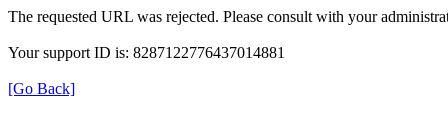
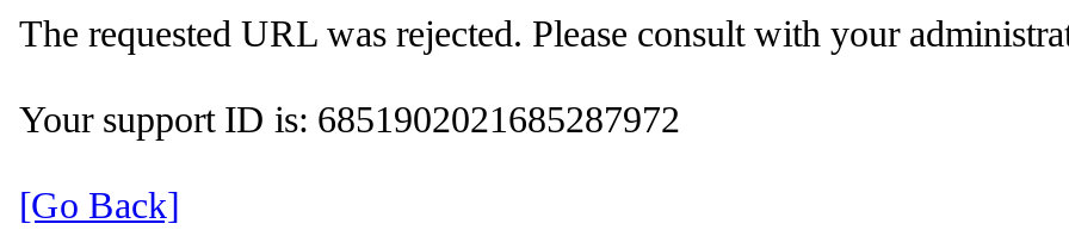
- Your support ID is: 8287122776437014881
+ Your support ID is: 6851902021685287972
